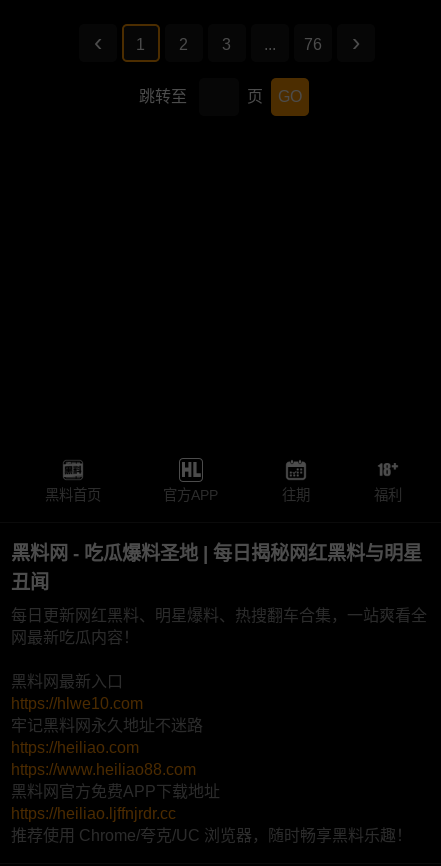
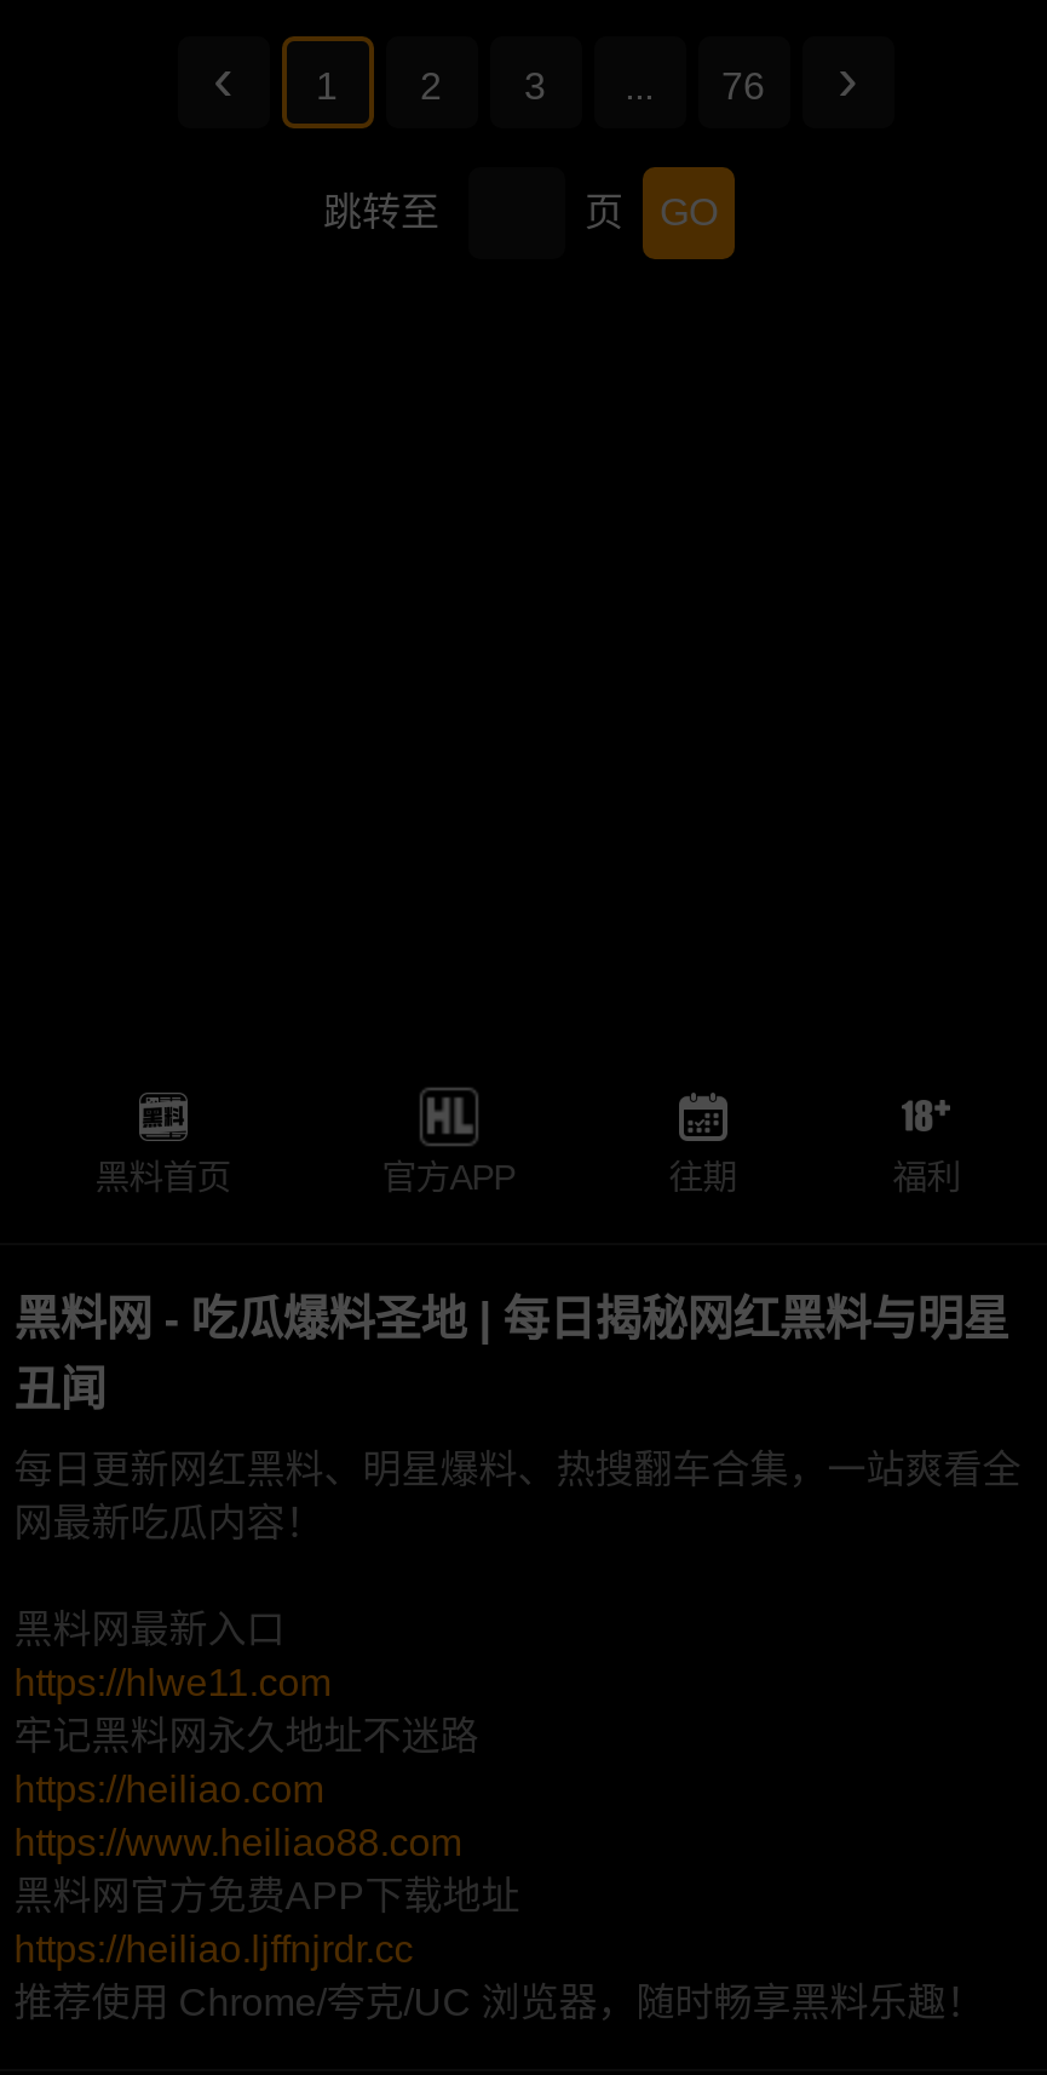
- https://hlwe10.com
+ https://hlwe11.com
